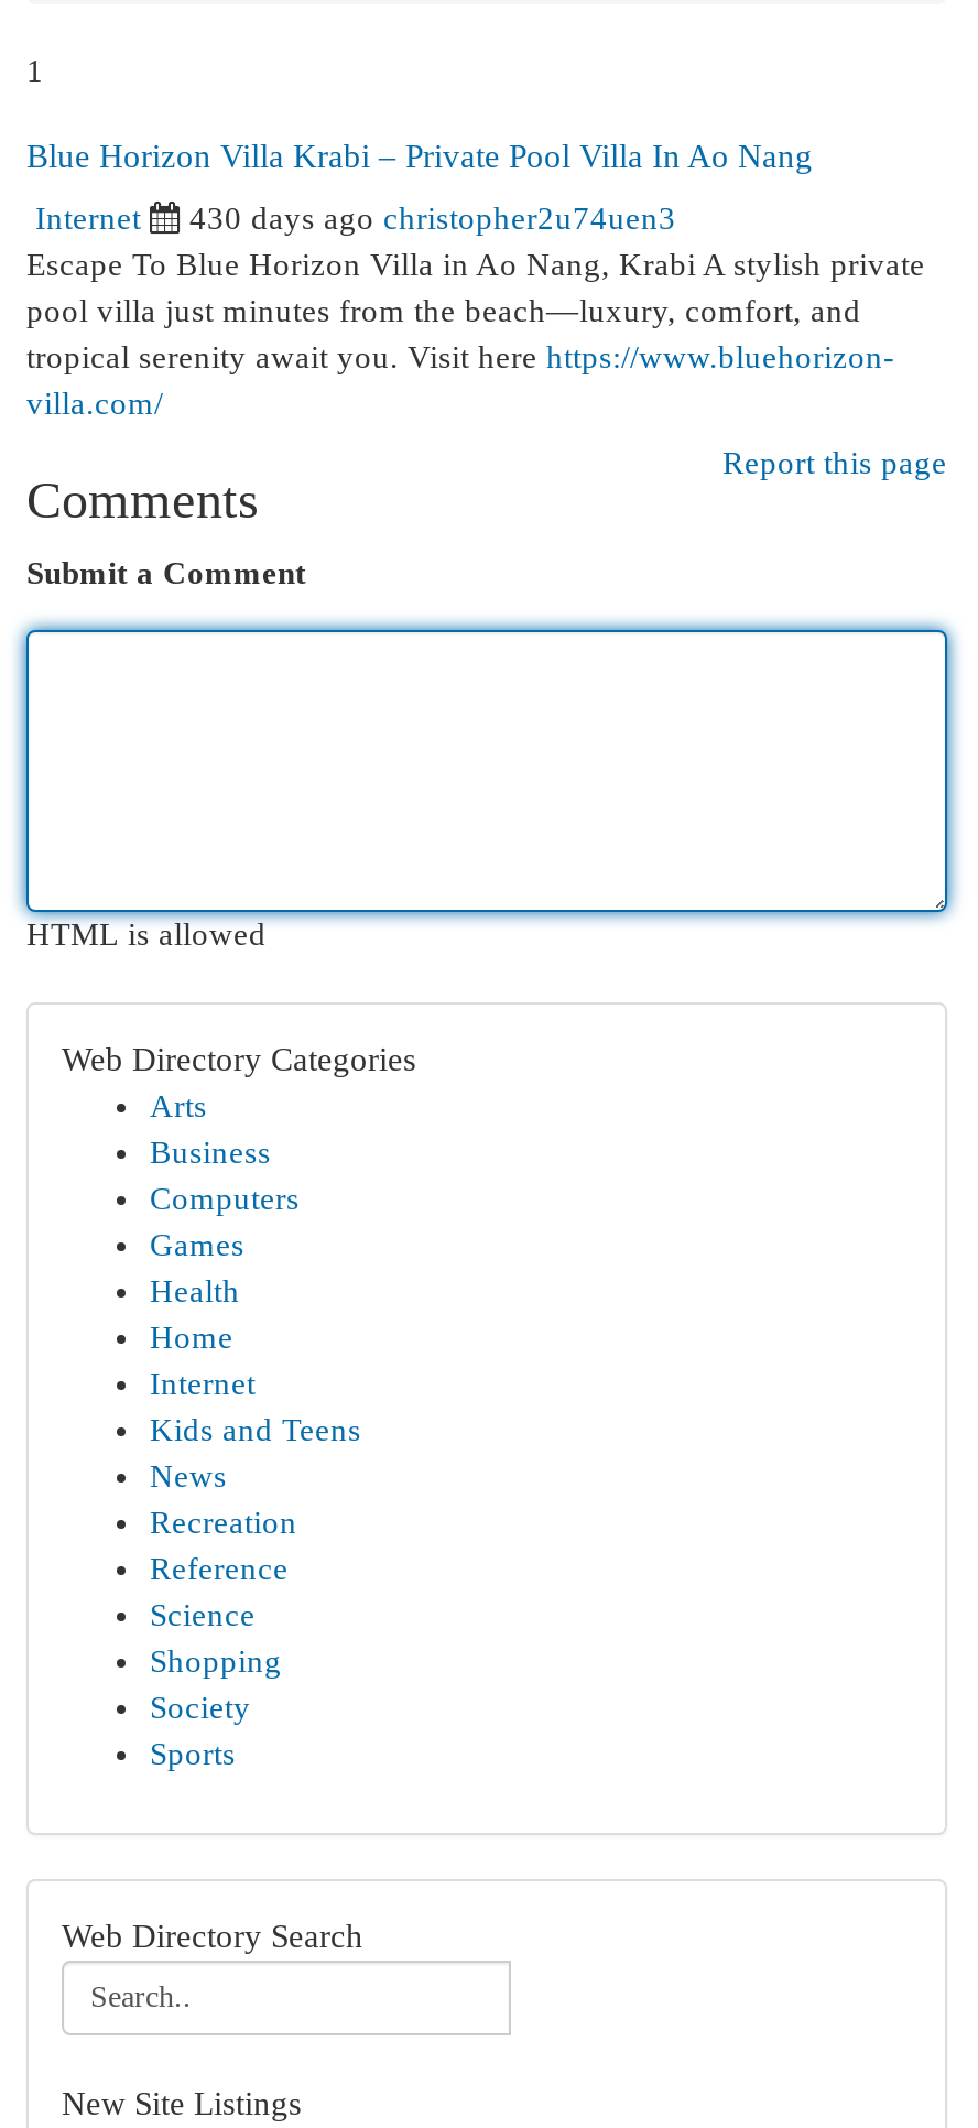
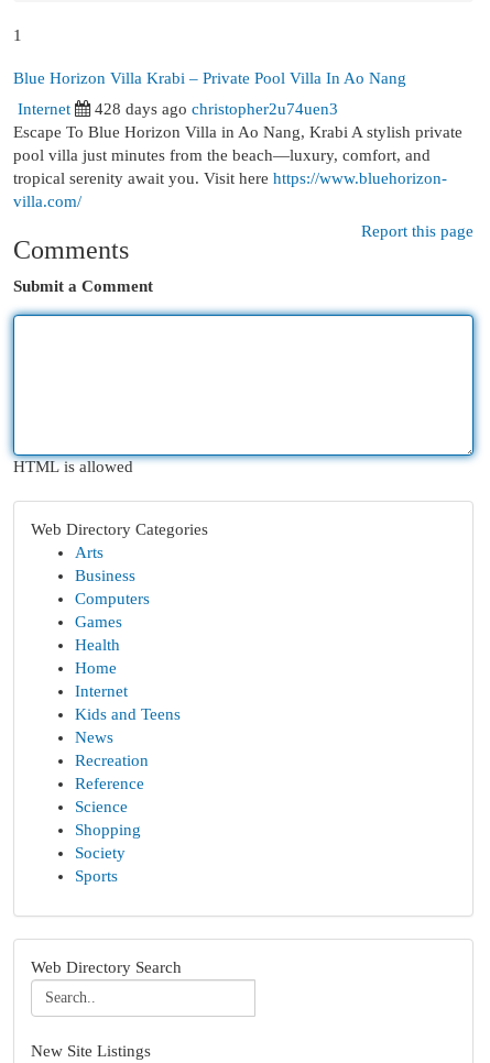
- 430 days ago christopher2u74uen3
+ 428 days ago christopher2u74uen3
